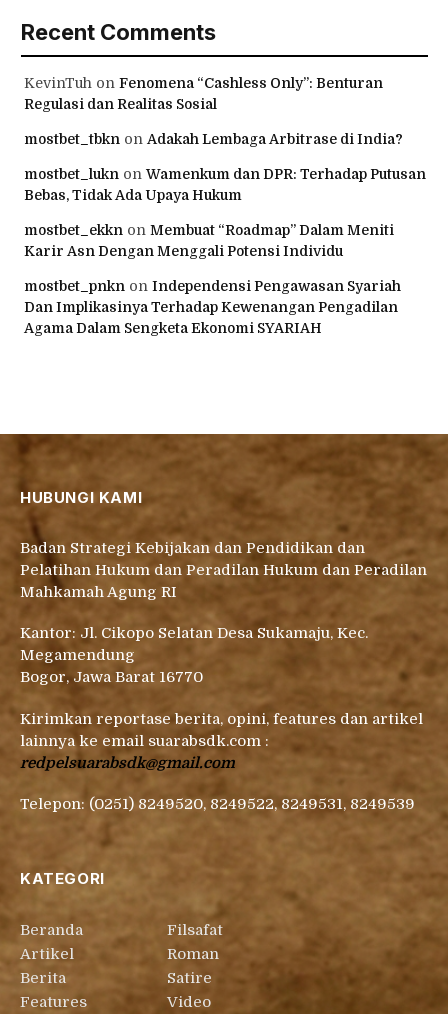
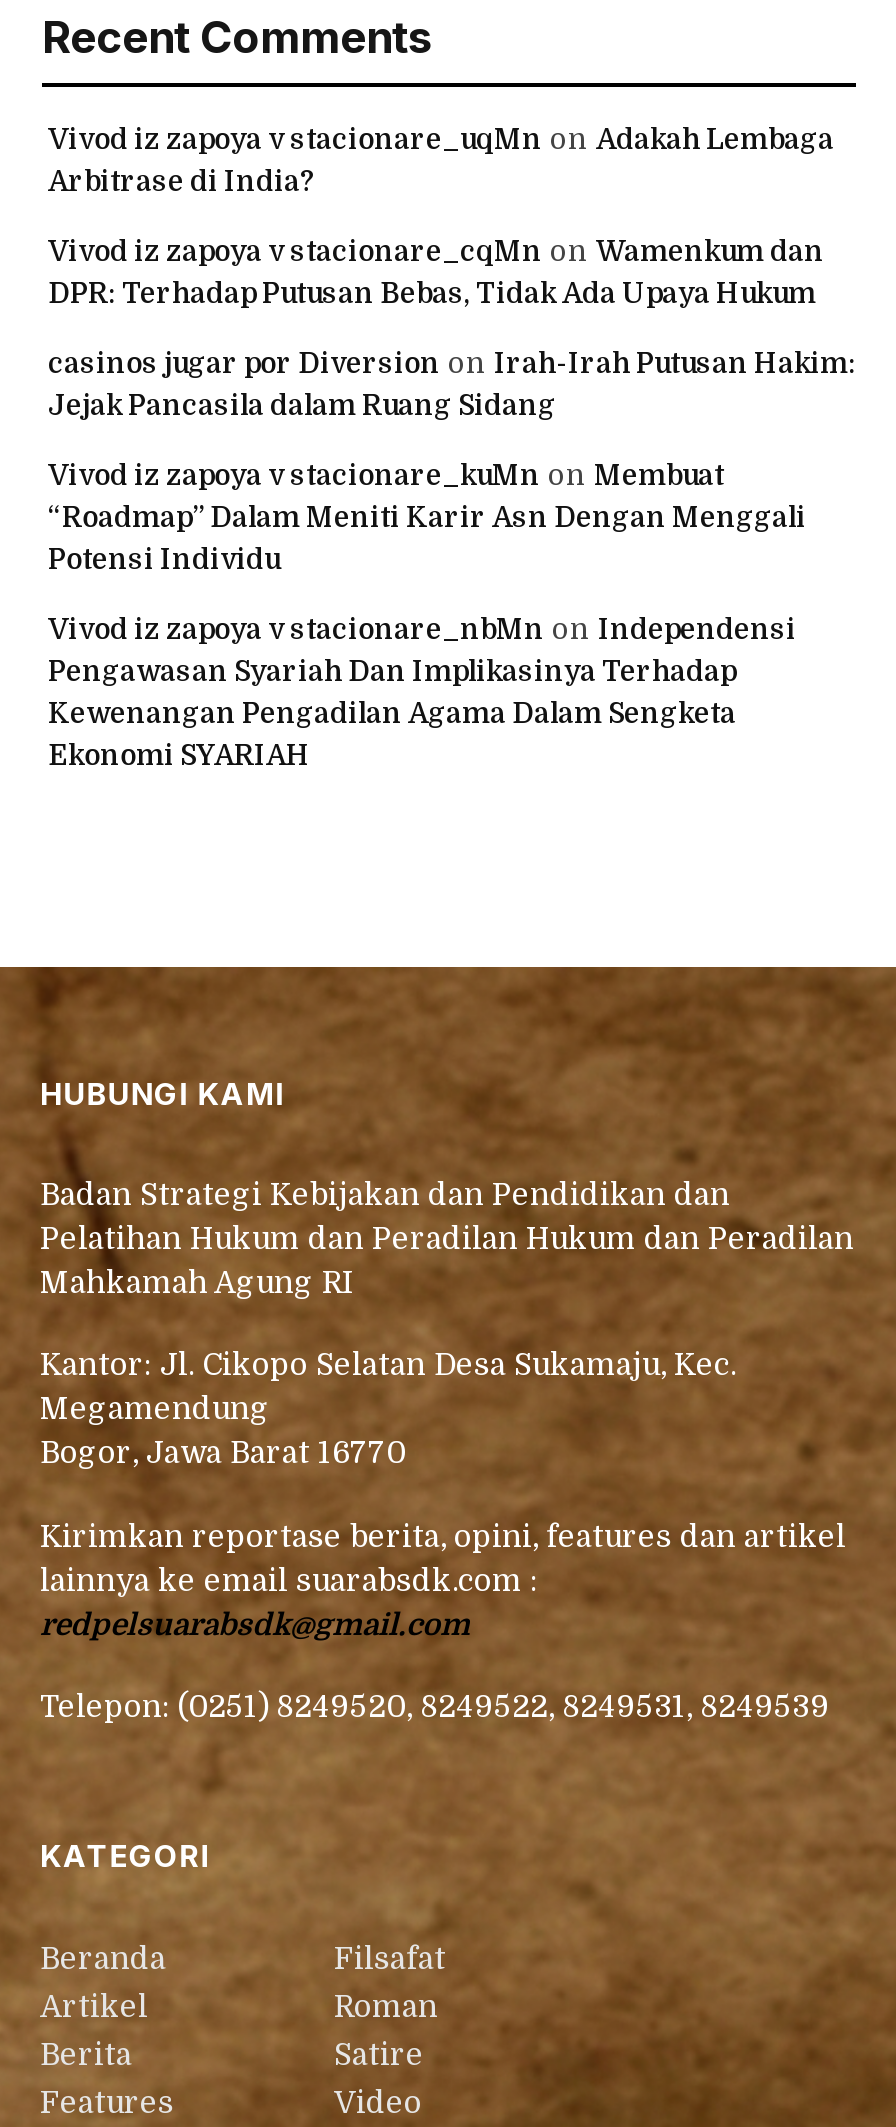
- KevinTuh on Fenomena “Cashless Only”: Benturan
- Regulasi dan Realitas Sosial
+ Vivod iz zapoya v stacionare_uqMn on Adakah Lembaga
+ Arbitrase di India?

- mostbet_tbkn on Adakah Lembaga Arbitrase di India?
+ Vivod iz zapoya v stacionare_cqMn on Wamenkum dan
+ DPR: Terhadap Putusan Bebas, Tidak Ada Upaya Hukum

- mostbet_lukn on Wamenkum dan DPR: Terhadap Putusan
- Bebas, Tidak Ada Upaya Hukum
+ casinos jugar por Diversion on Irah-Irah Putusan Hakim:
+ Jejak Pancasila dalam Ruang Sidang

- mostbet_ekkn on Membuat “Roadmap” Dalam Meniti
- Karir Asn Dengan Menggali Potensi Individu
+ Vivod iz zapoya v stacionare_kuMn on Membuat
+ “Roadmap” Dalam Meniti Karir Asn Dengan Menggali
+ Potensi Individu

- mostbet_pnkn on Independensi Pengawasan Syariah
- Dan Implikasinya Terhadap Kewenangan Pengadilan
- Agama Dalam Sengketa Ekonomi SYARIAH
+ Vivod iz zapoya v stacionare_nbMn on Independensi
+ Pengawasan Syariah Dan Implikasinya Terhadap
+ Kewenangan Pengadilan Agama Dalam Sengketa
+ Ekonomi SYARIAH
